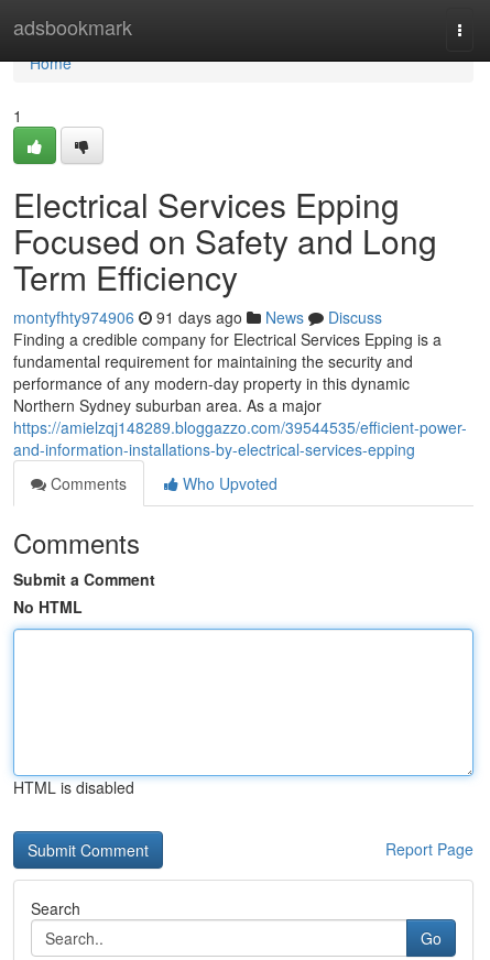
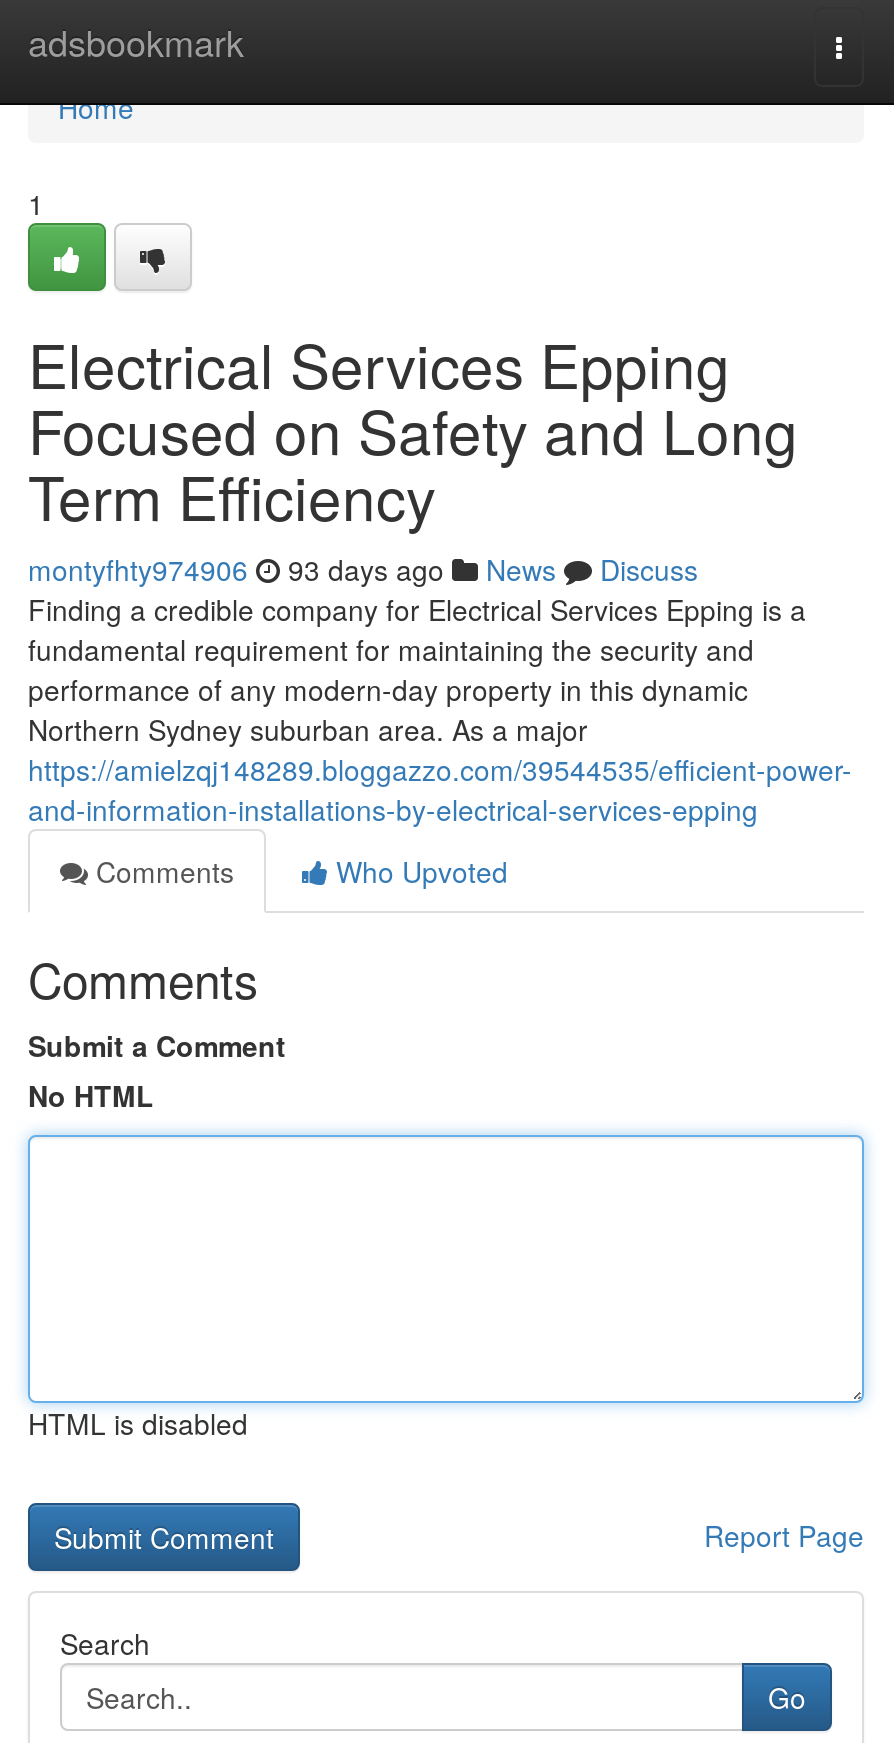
- montyfhty974906 91 days ago News Discuss
+ montyfhty974906 93 days ago News Discuss
